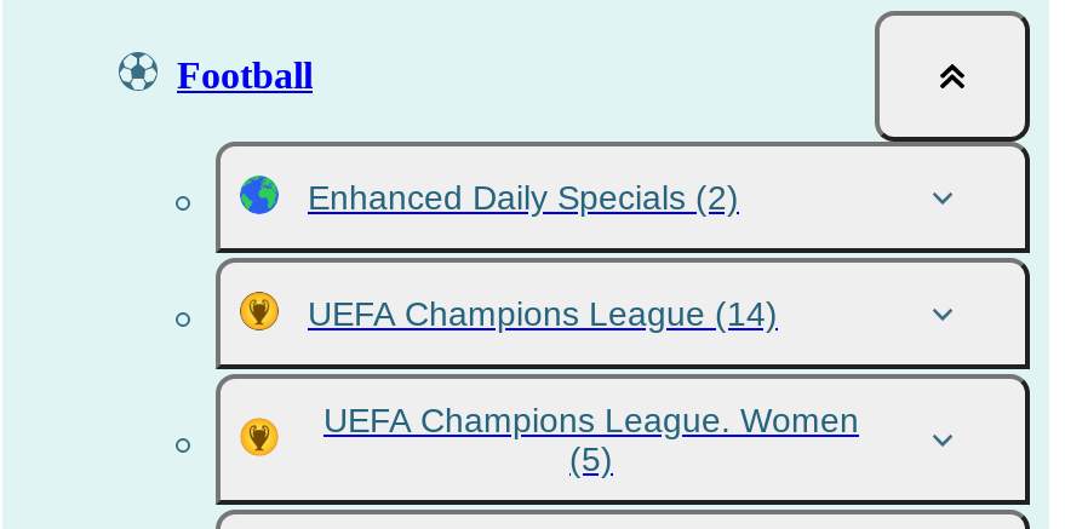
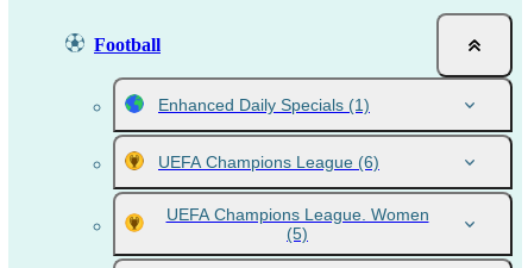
- Enhanced Daily Specials (2)
+ Enhanced Daily Specials (1)

- UEFA Champions League (14)
+ UEFA Champions League (6)
